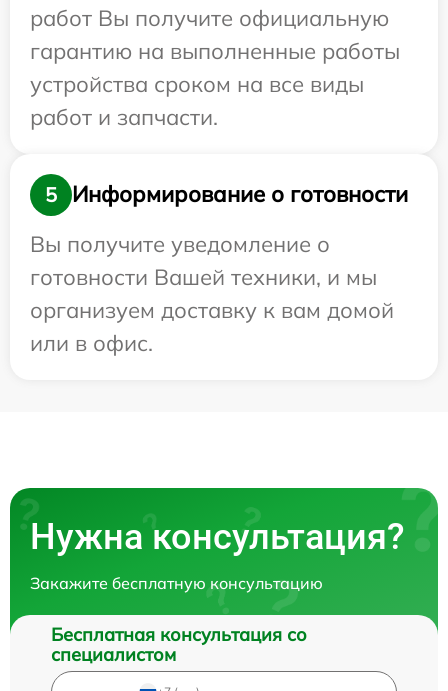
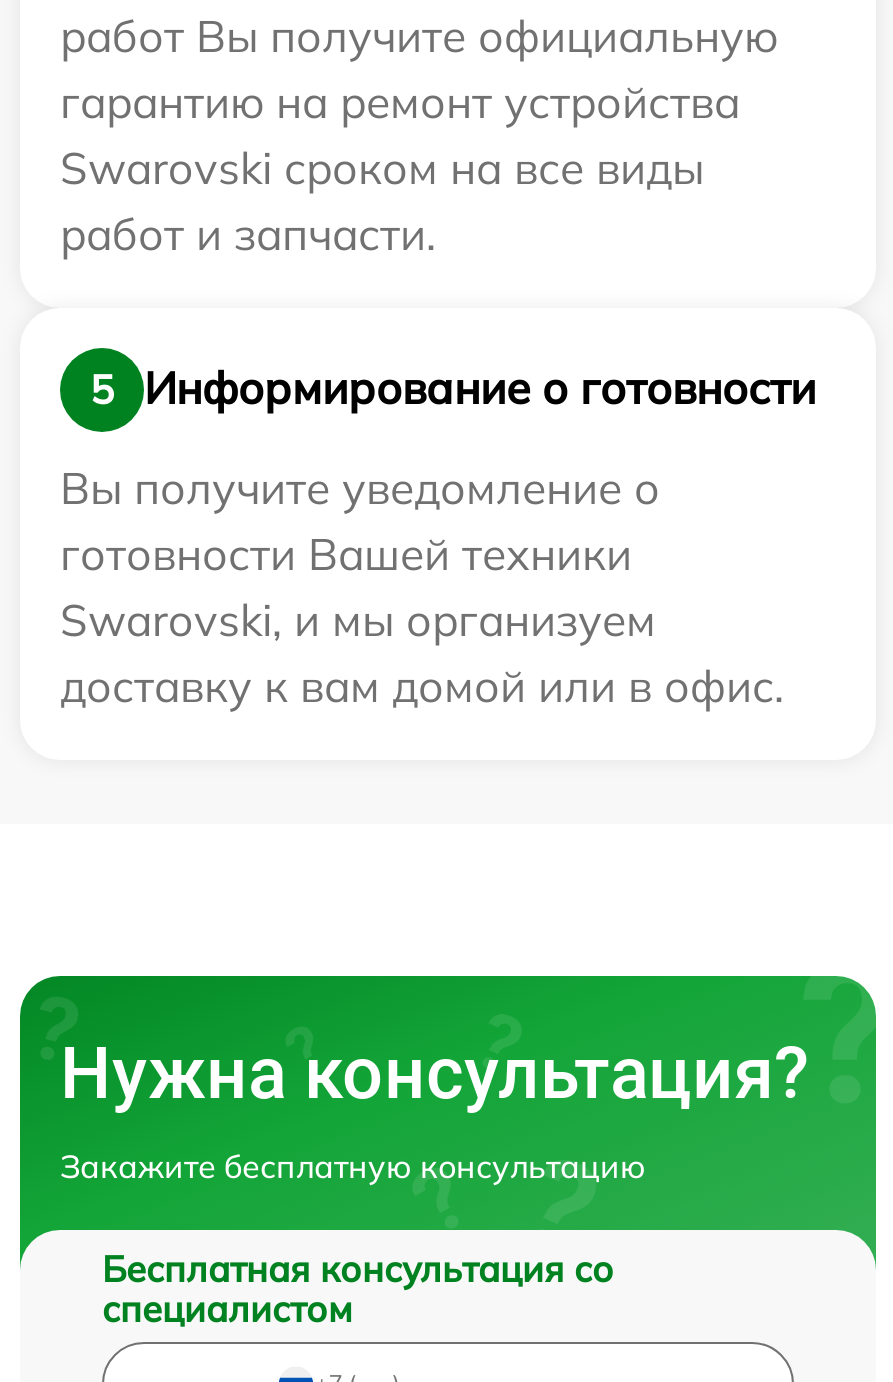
- гарантию на выполненные работы
+ гарантию на ремонт устройства

- устройства сроком на все виды
+ Swarovski сроком на все виды

- готовности Вашей техники, и мы
- организуем доставку к вам домой
- или в офис.
+ готовности Вашей техники
+ Swarovski, и мы организуем
+ доставку к вам домой или в офис.
